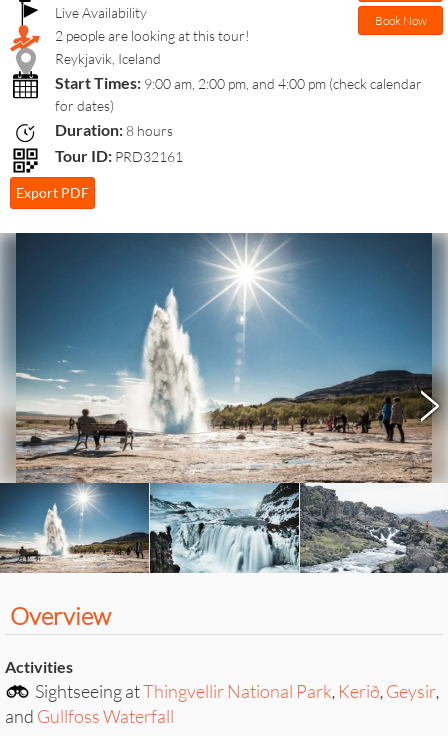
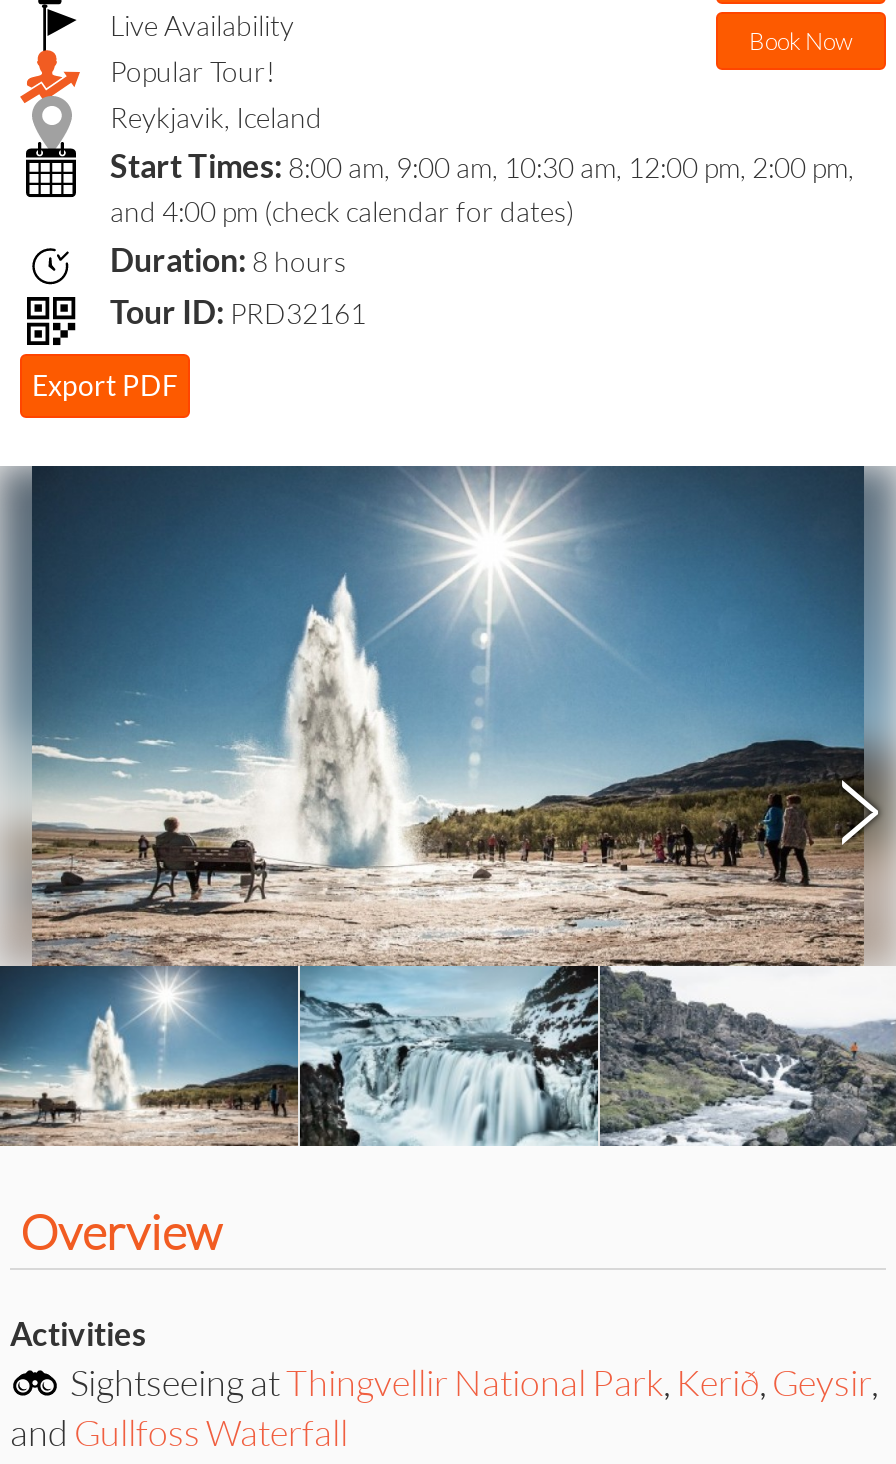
- 2 people are looking at this tour!
+ Popular Tour!

- Start Times: 9:00 am, 2:00 pm, and 4:00 pm (check calendar
- for dates)
+ Start Times: 8:00 am, 9:00 am, 10:30 am, 12:00 pm, 2:00 pm,
+ and 4:00 pm (check calendar for dates)
